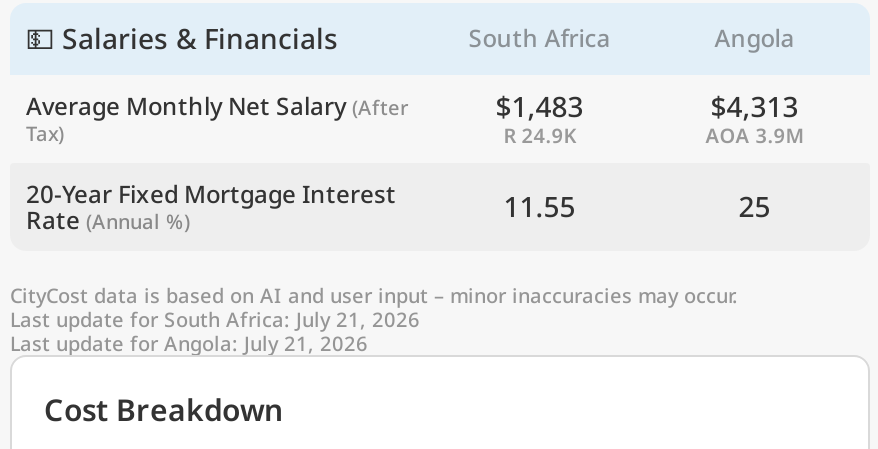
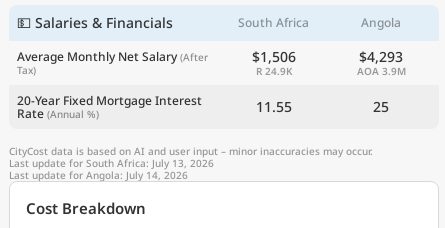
- $1,483
+ $1,506

- $4,313
+ $4,293

- Last update for South Africa: July 21, 2026
+ Last update for South Africa: July 13, 2026

- Last update for Angola: July 21, 2026
+ Last update for Angola: July 14, 2026
